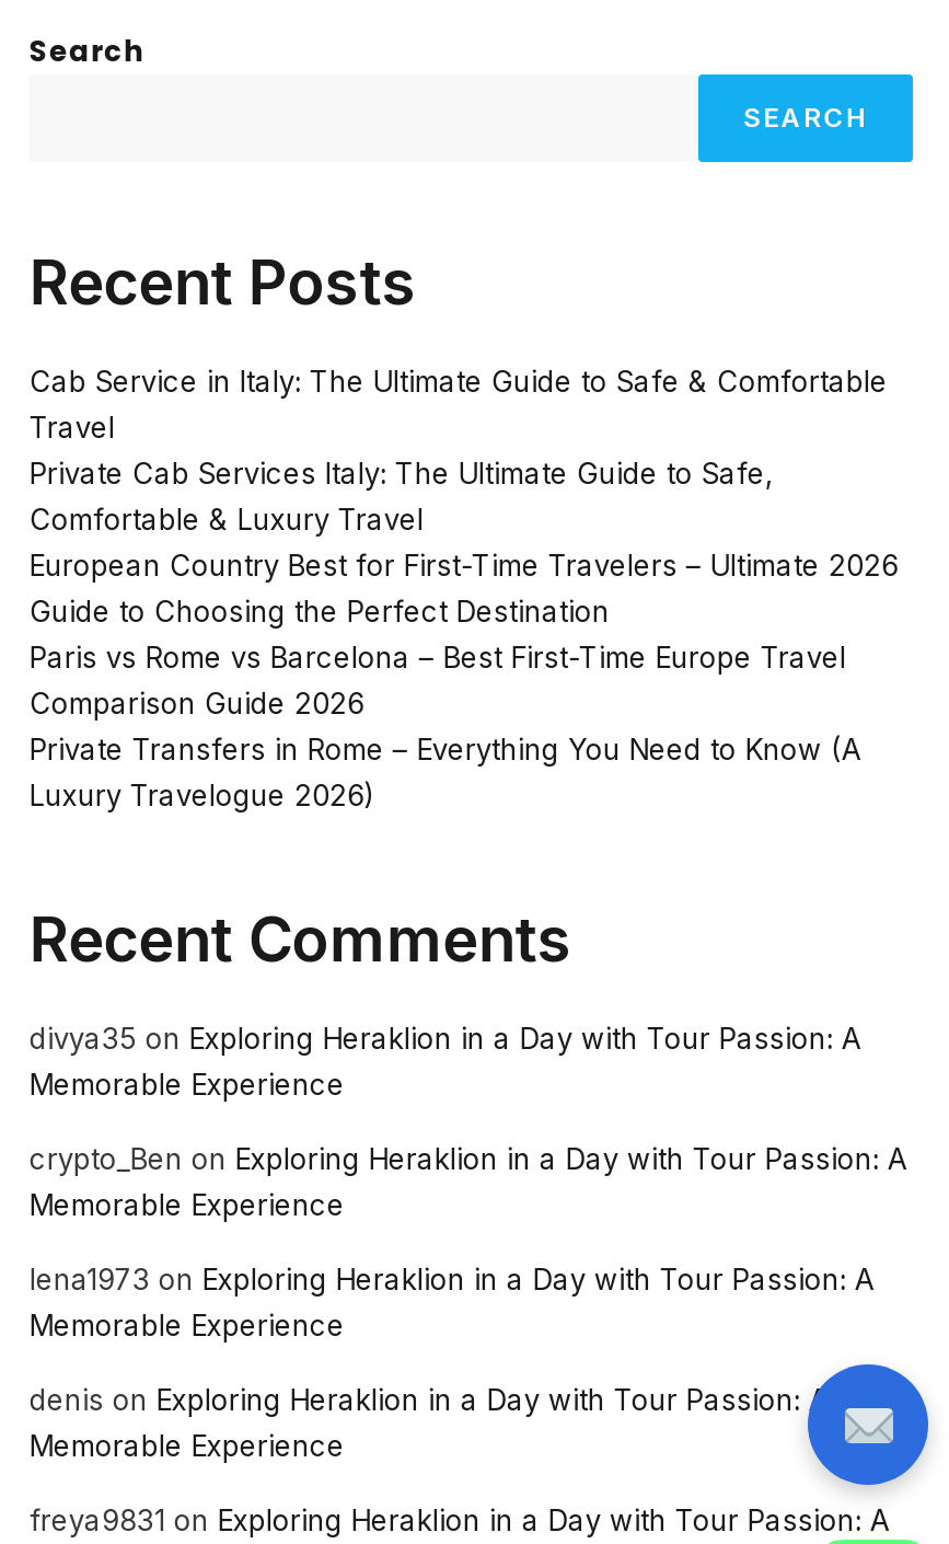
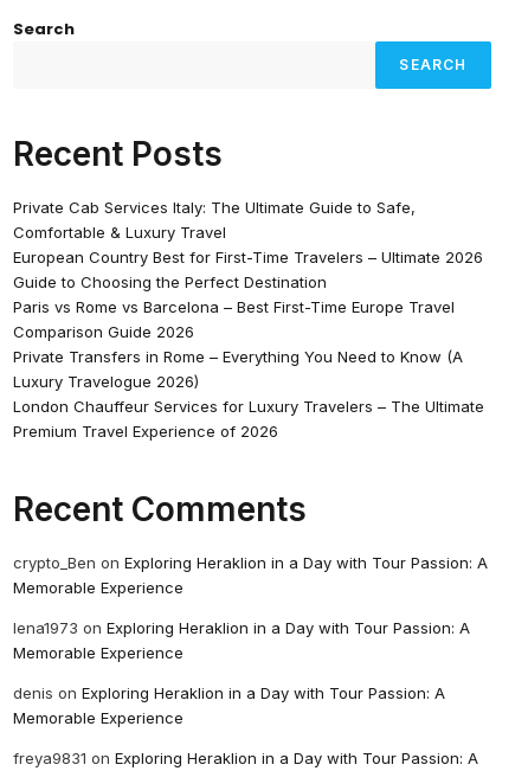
- Cab Service in Italy: The Ultimate Guide to Safe & Comfortable
- Travel

+ London Chauffeur Services for Luxury Travelers – The Ultimate
+ Premium Travel Experience of 2026

- divya35 on Exploring Heraklion in a Day with Tour Passion: A
- Memorable Experience

- [image]
